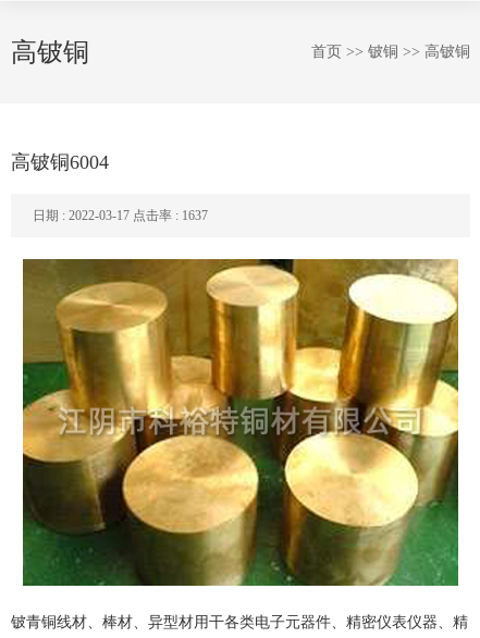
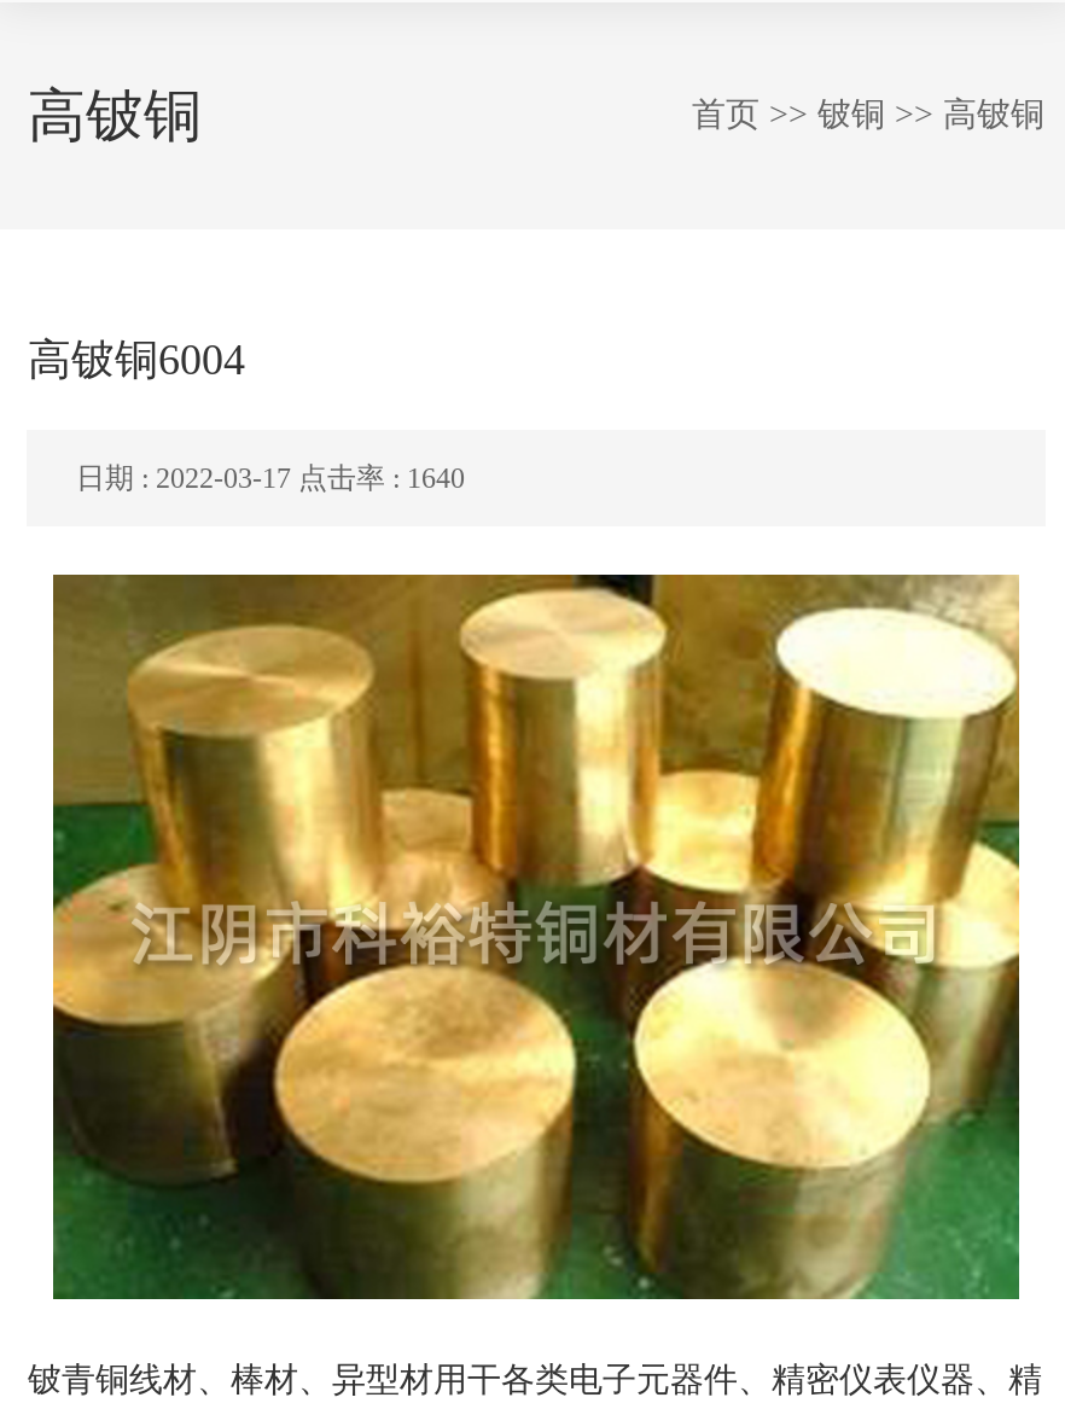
- 日期 : 2022-03-17 点击率 : 1637
+ 日期 : 2022-03-17 点击率 : 1640
